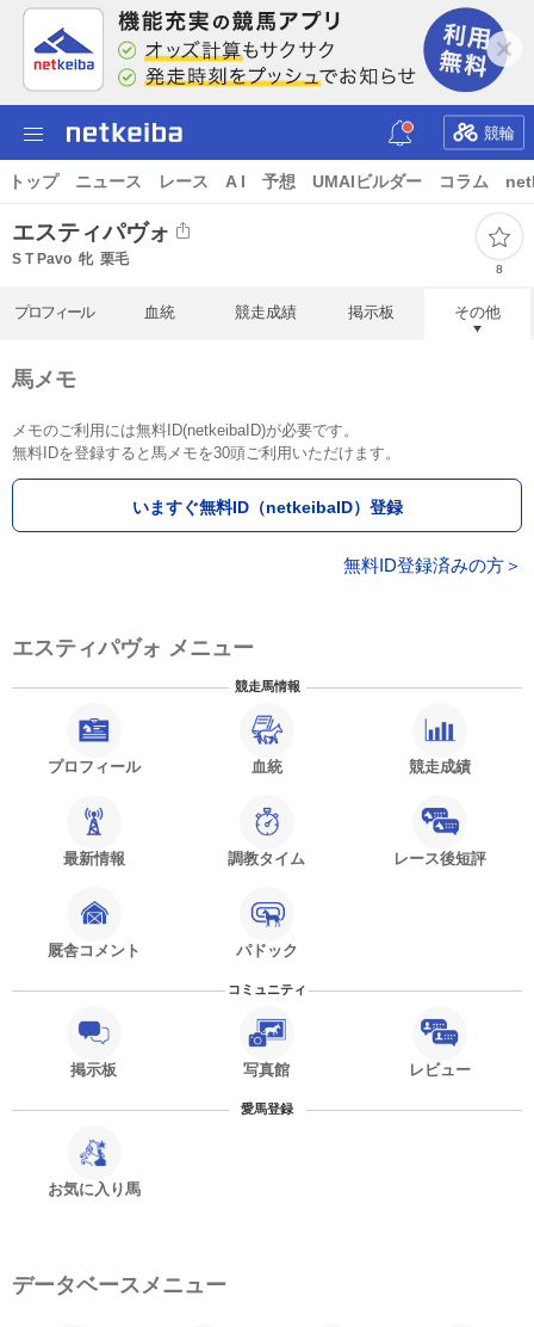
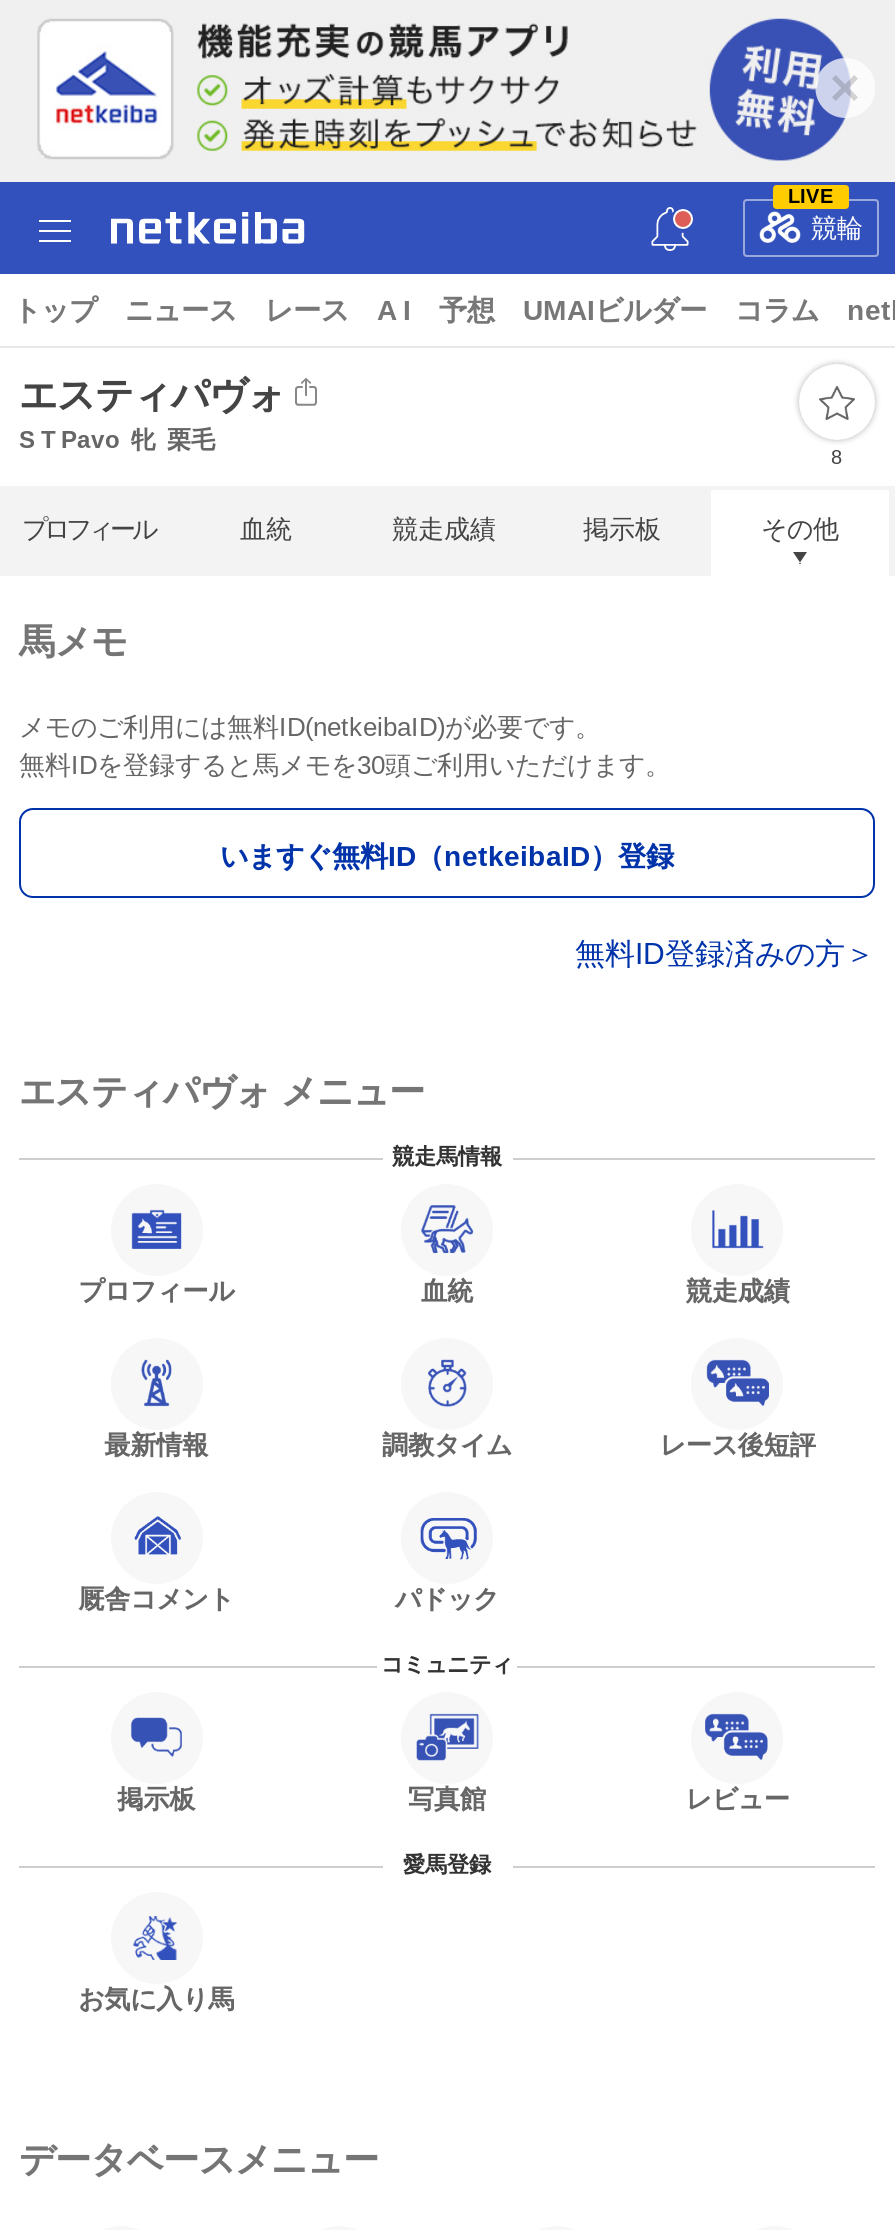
+ LIVE
